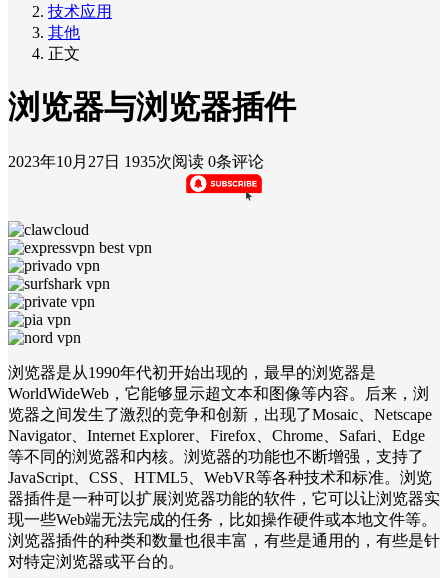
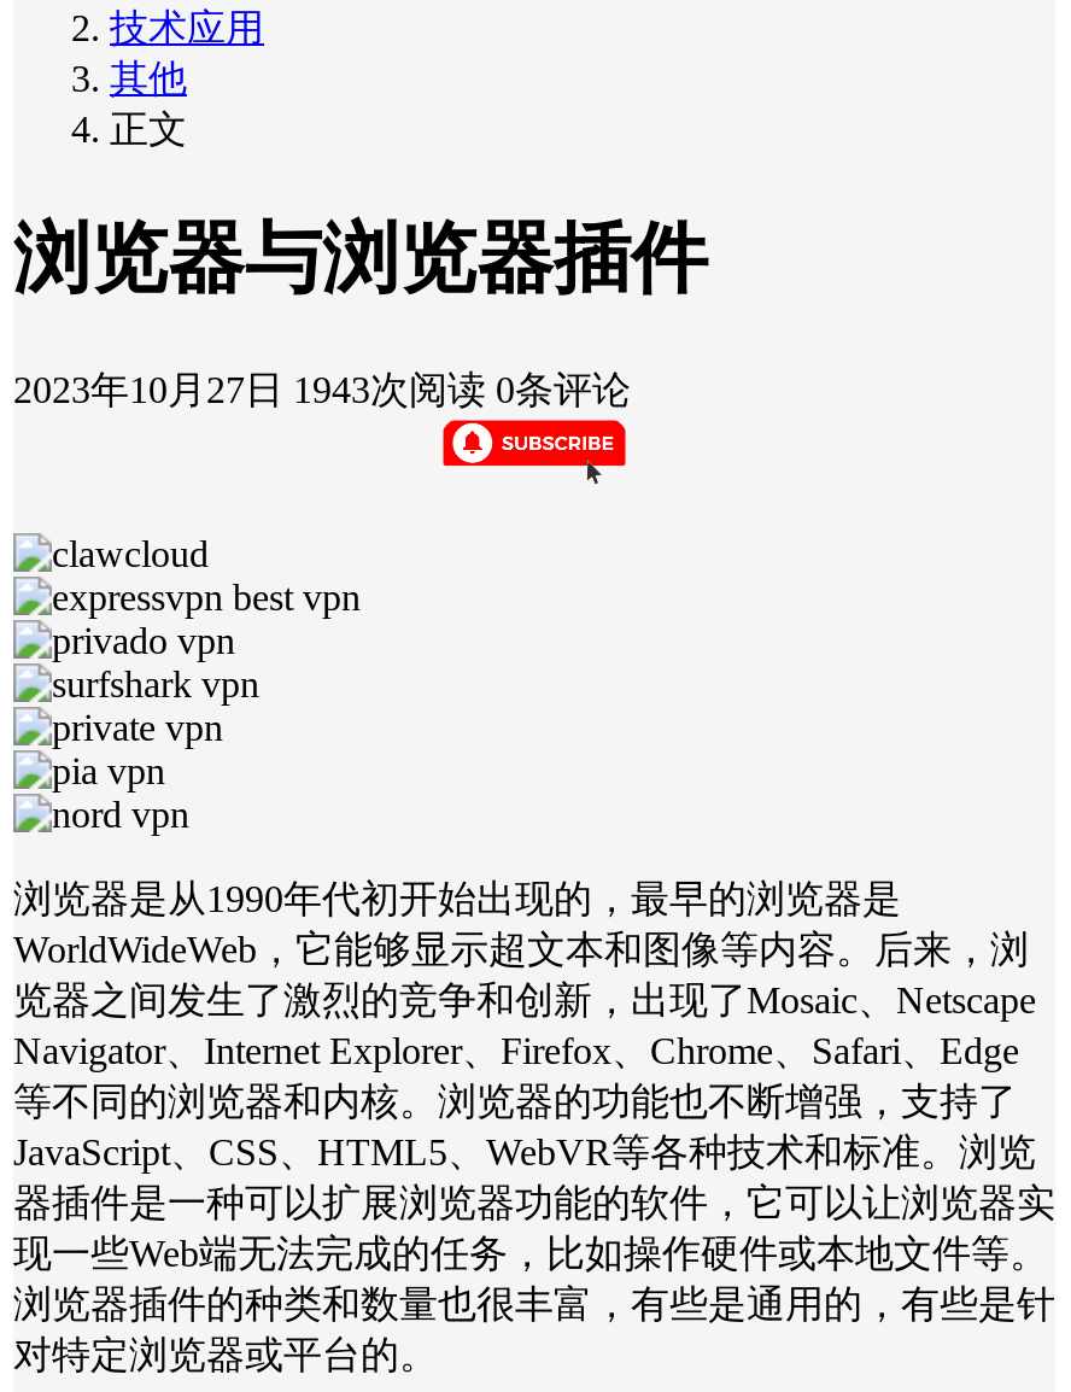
- 2023年10月27日 1935次阅读 0条评论
+ 2023年10月27日 1943次阅读 0条评论
